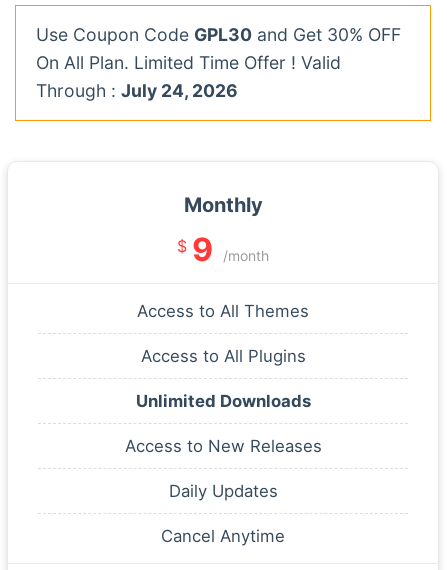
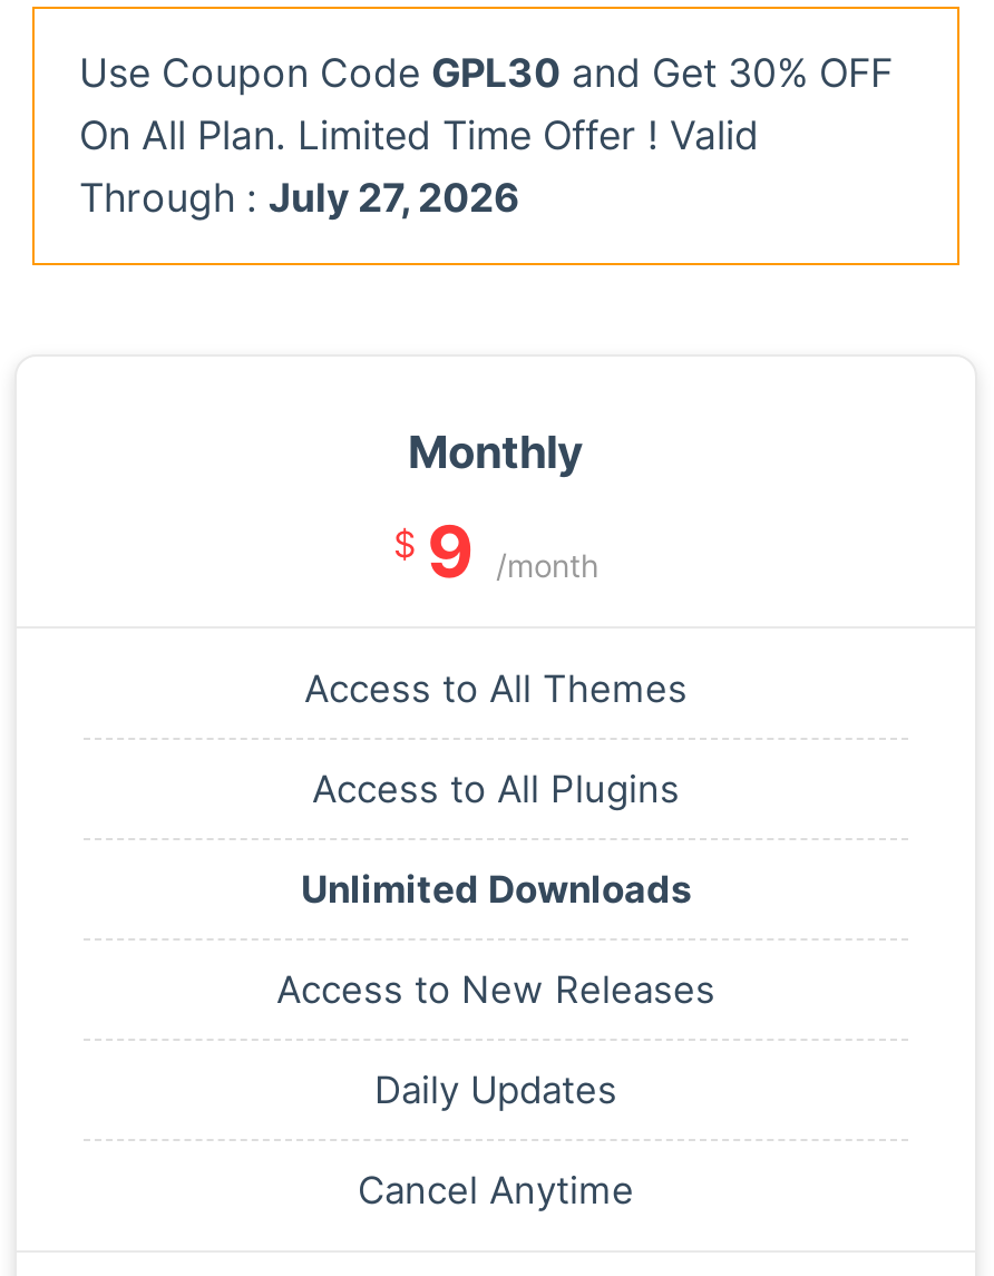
- Through : July 24, 2026
+ Through : July 27, 2026
